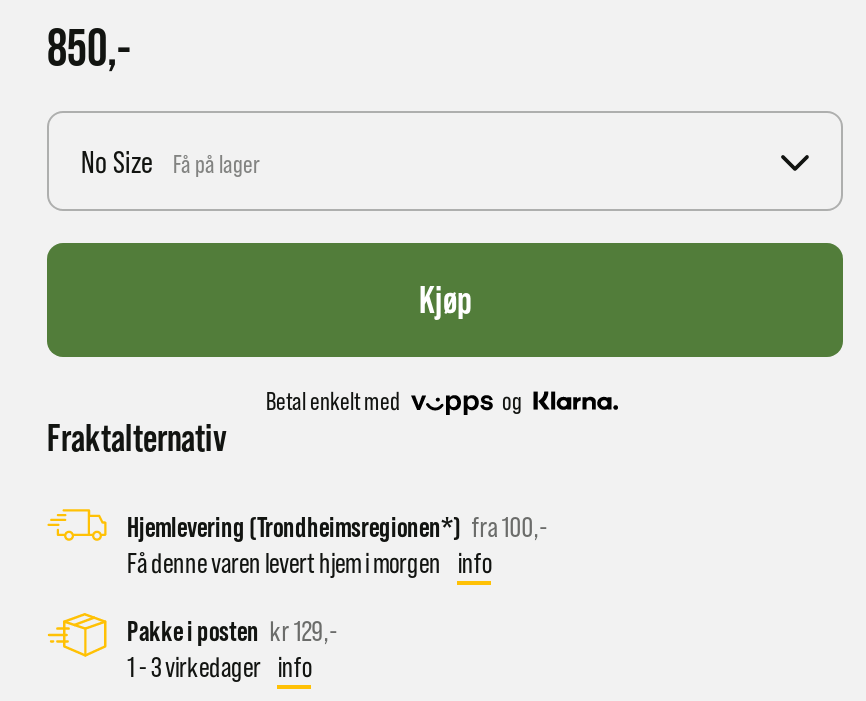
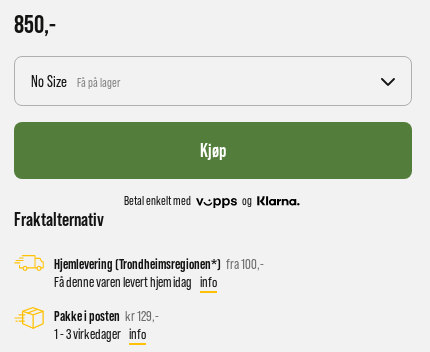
- Få denne varen levert hjem i morgen info
+ Få denne varen levert hjem idag info
